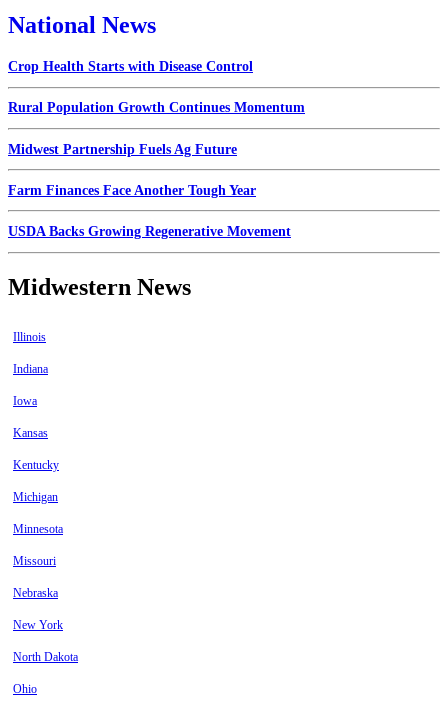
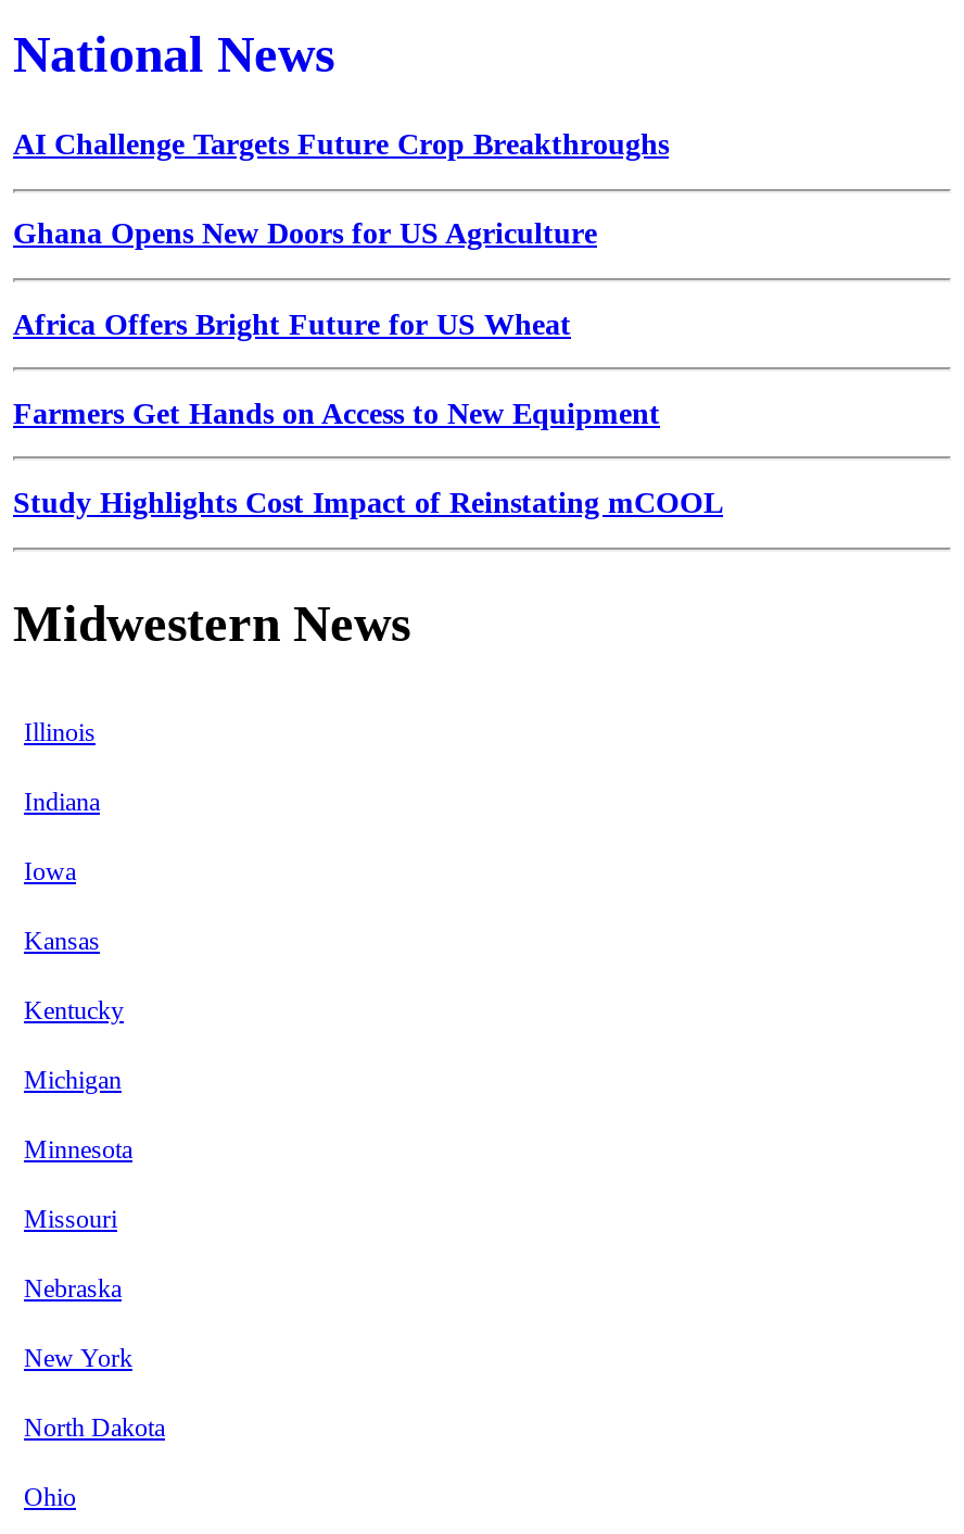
- Crop Health Starts with Disease Control
+ AI Challenge Targets Future Crop Breakthroughs

- Rural Population Growth Continues Momentum
+ Ghana Opens New Doors for US Agriculture

- Midwest Partnership Fuels Ag Future
+ Africa Offers Bright Future for US Wheat

- Farm Finances Face Another Tough Year
+ Farmers Get Hands on Access to New Equipment

- USDA Backs Growing Regenerative Movement
+ Study Highlights Cost Impact of Reinstating mCOOL
